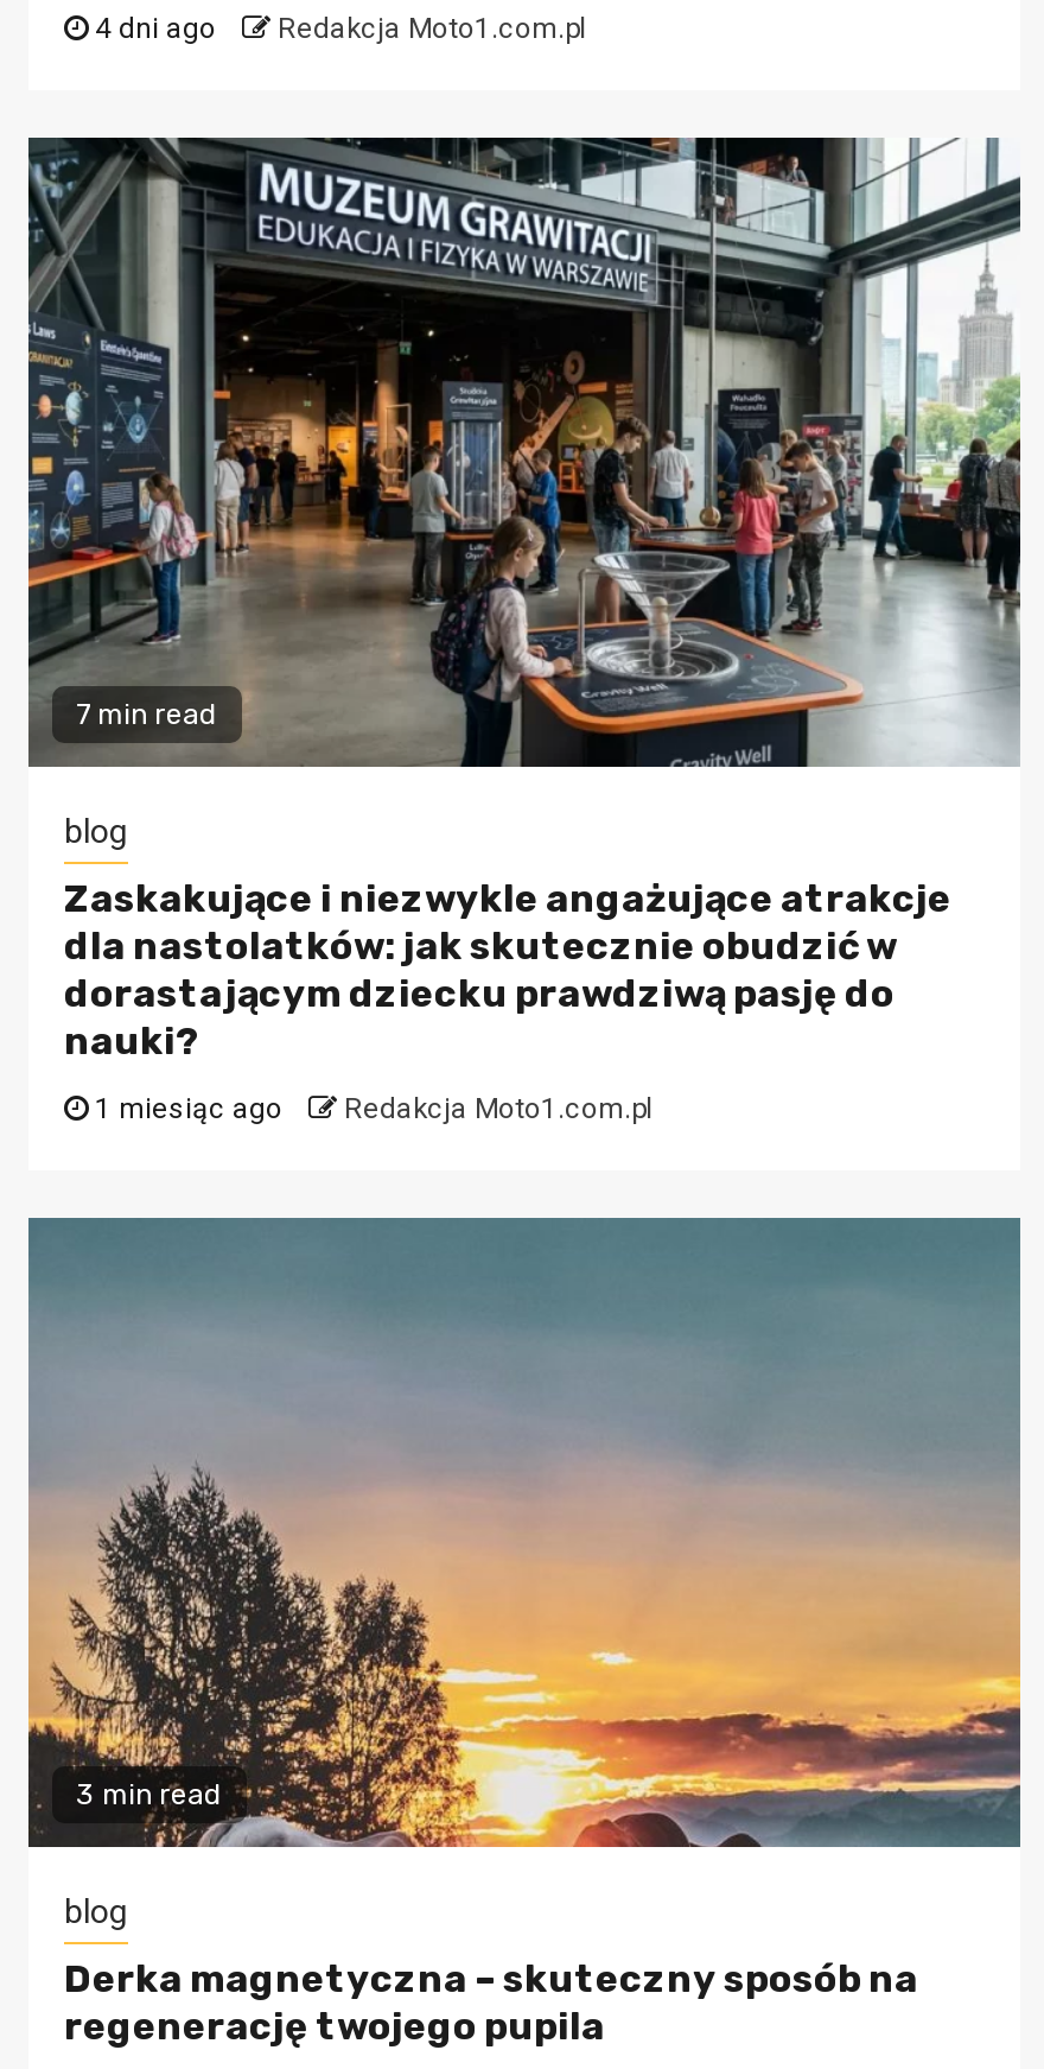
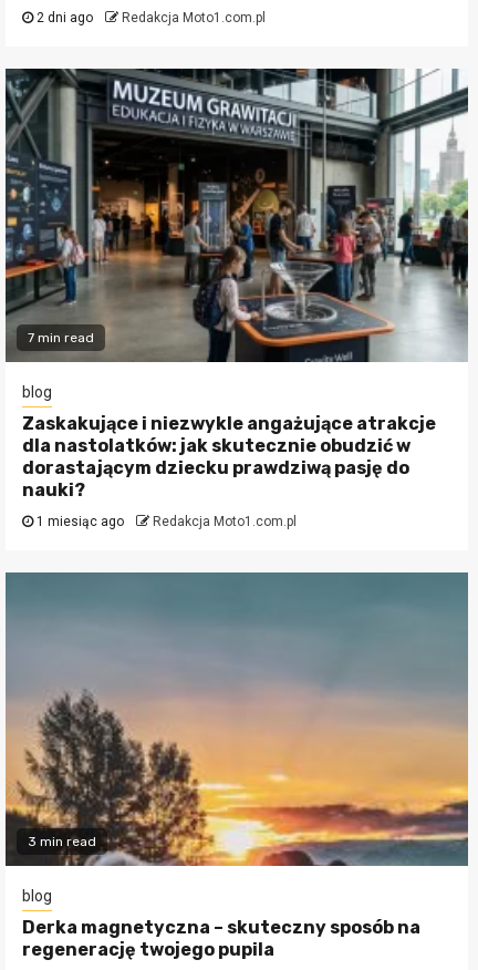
- 4 dni ago Redakcja Moto1.com.pl
+ 2 dni ago Redakcja Moto1.com.pl
